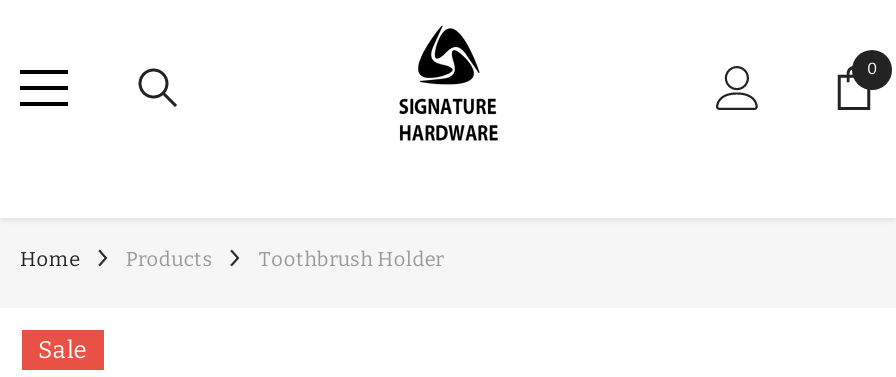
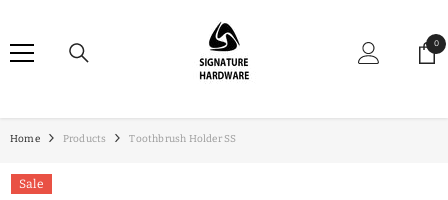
- Toothbrush Holder
+ Toothbrush Holder SS
